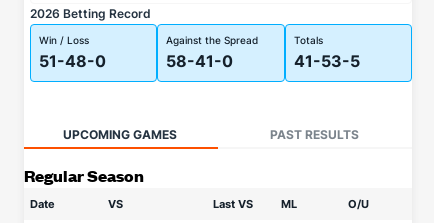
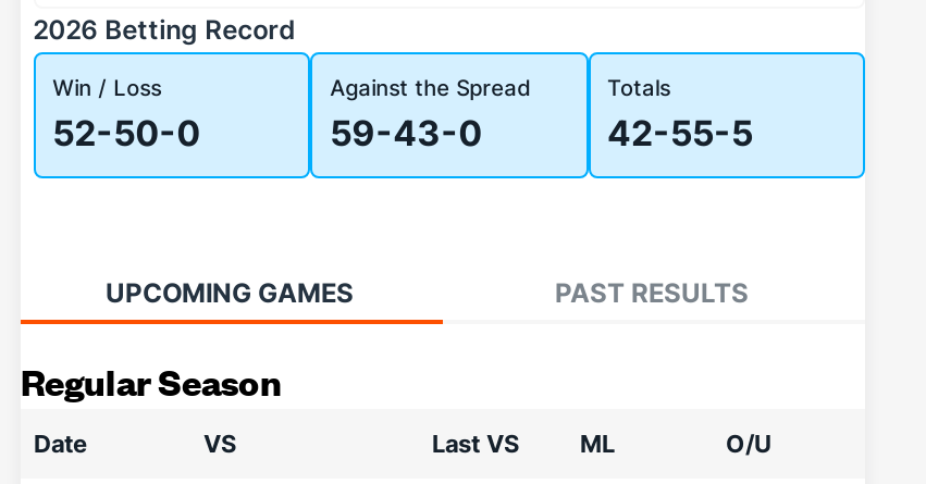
- 51-48-0
+ 52-50-0

- 58-41-0
+ 59-43-0

- 41-53-5
+ 42-55-5
